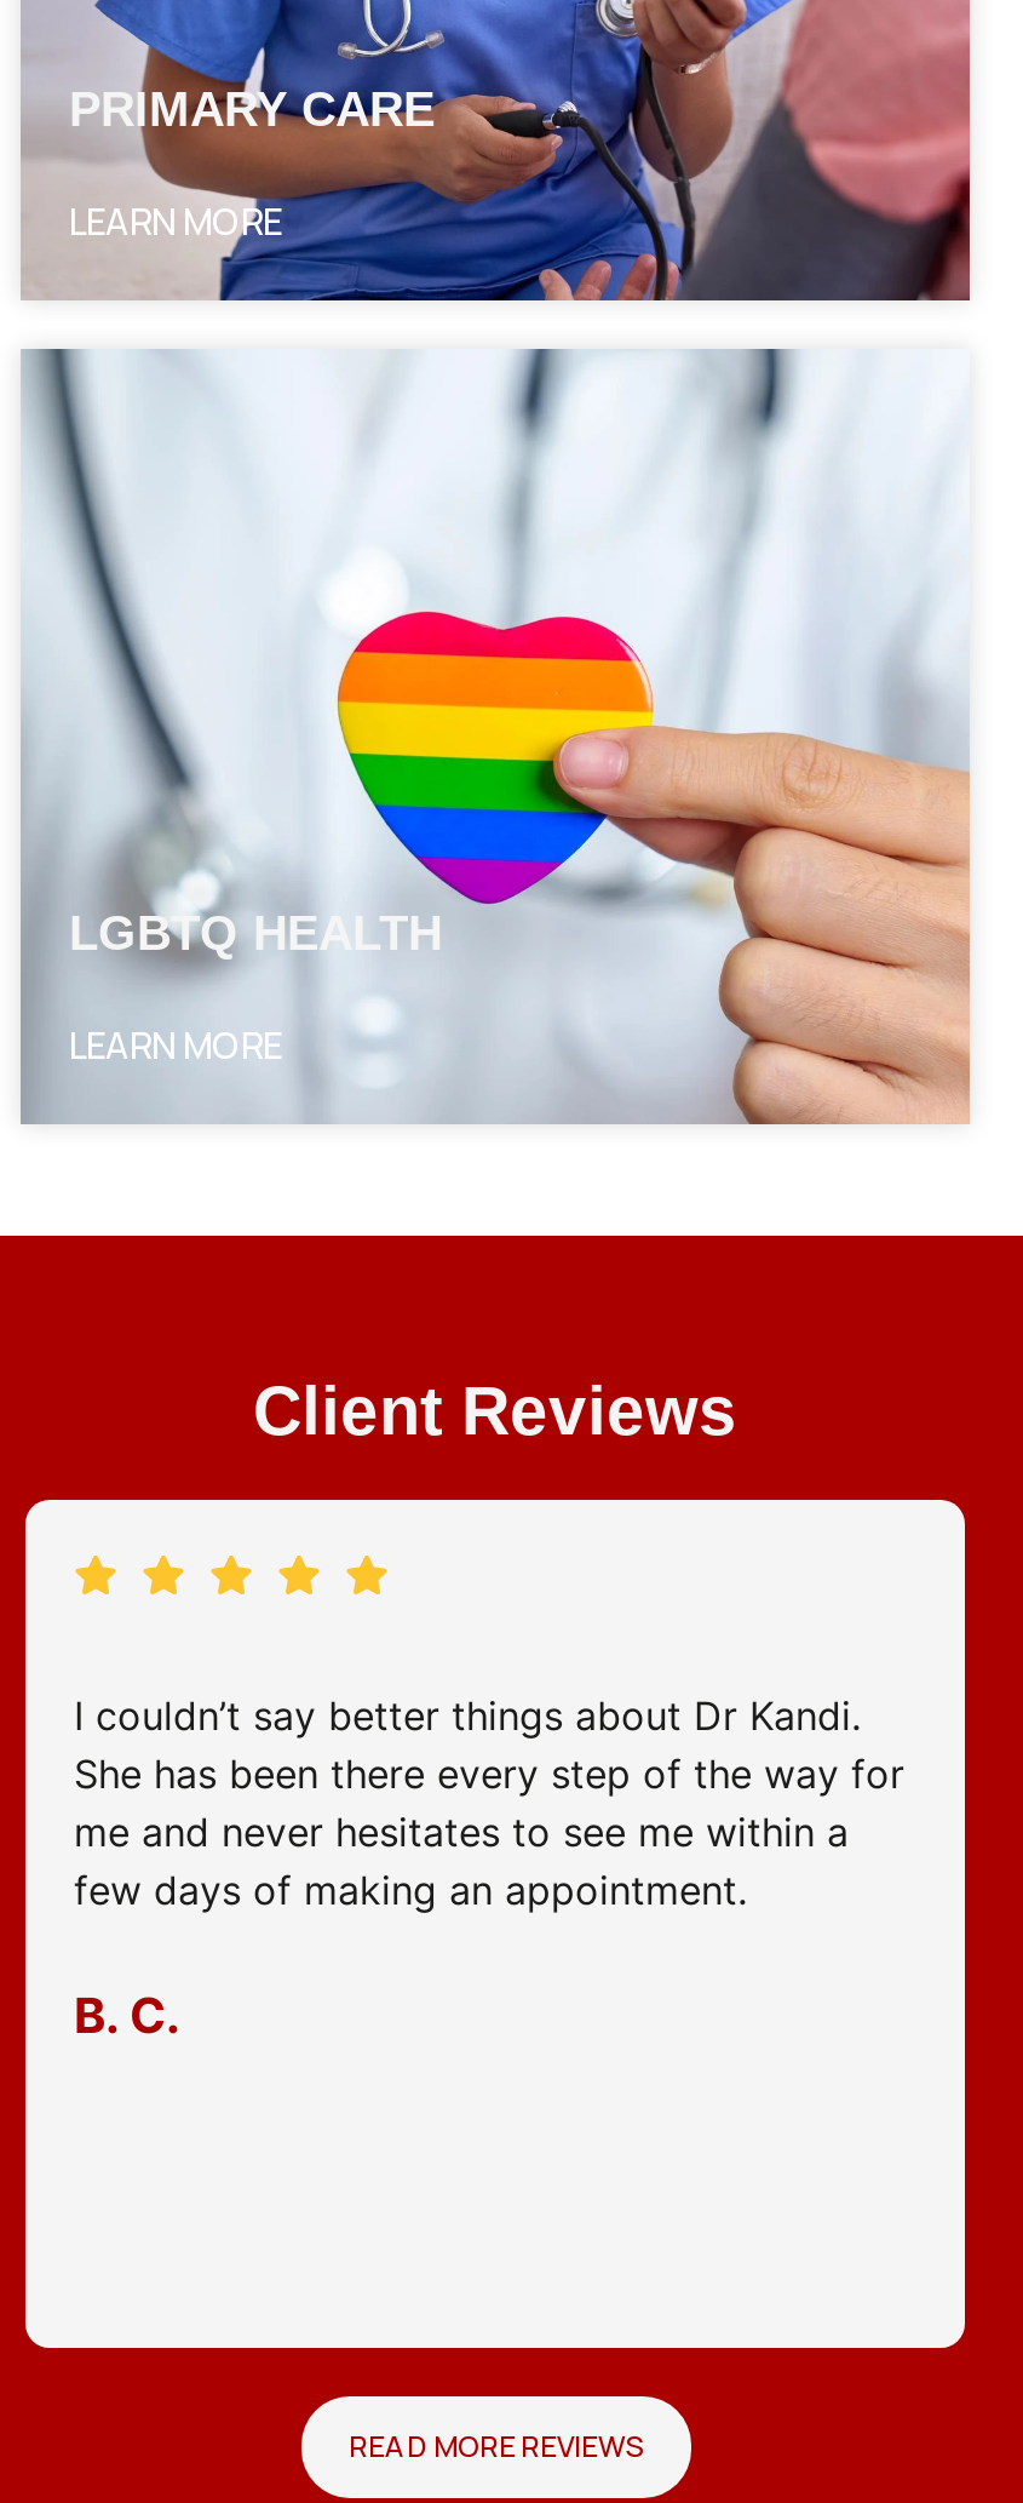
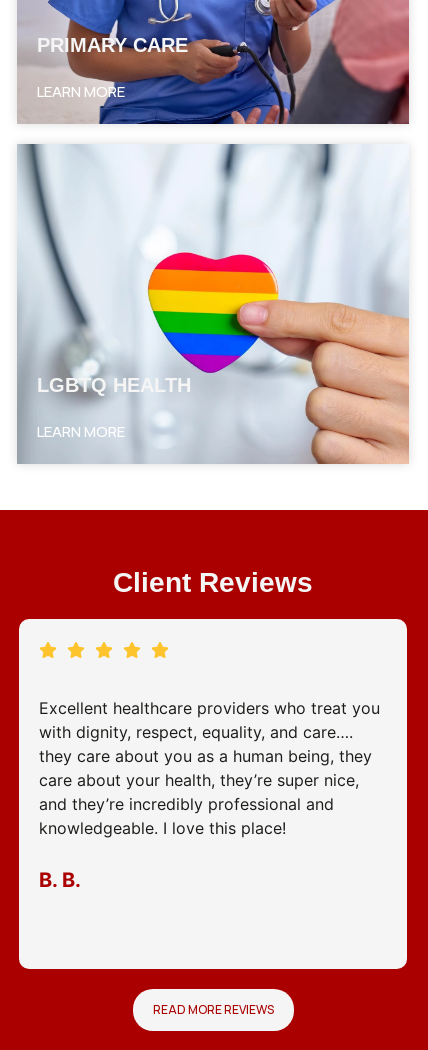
- I couldn’t say better things about Dr Kandi.
- She has been there every step of the way for
- me and never hesitates to see me within a
- few days of making an appointment.
+ Excellent healthcare providers who treat you
+ with dignity, respect, equality, and care….
+ they care about you as a human being, they
+ care about your health, they’re super nice,
+ and they’re incredibly professional and
+ knowledgeable. I love this place!

- B. C.
+ B. B.
